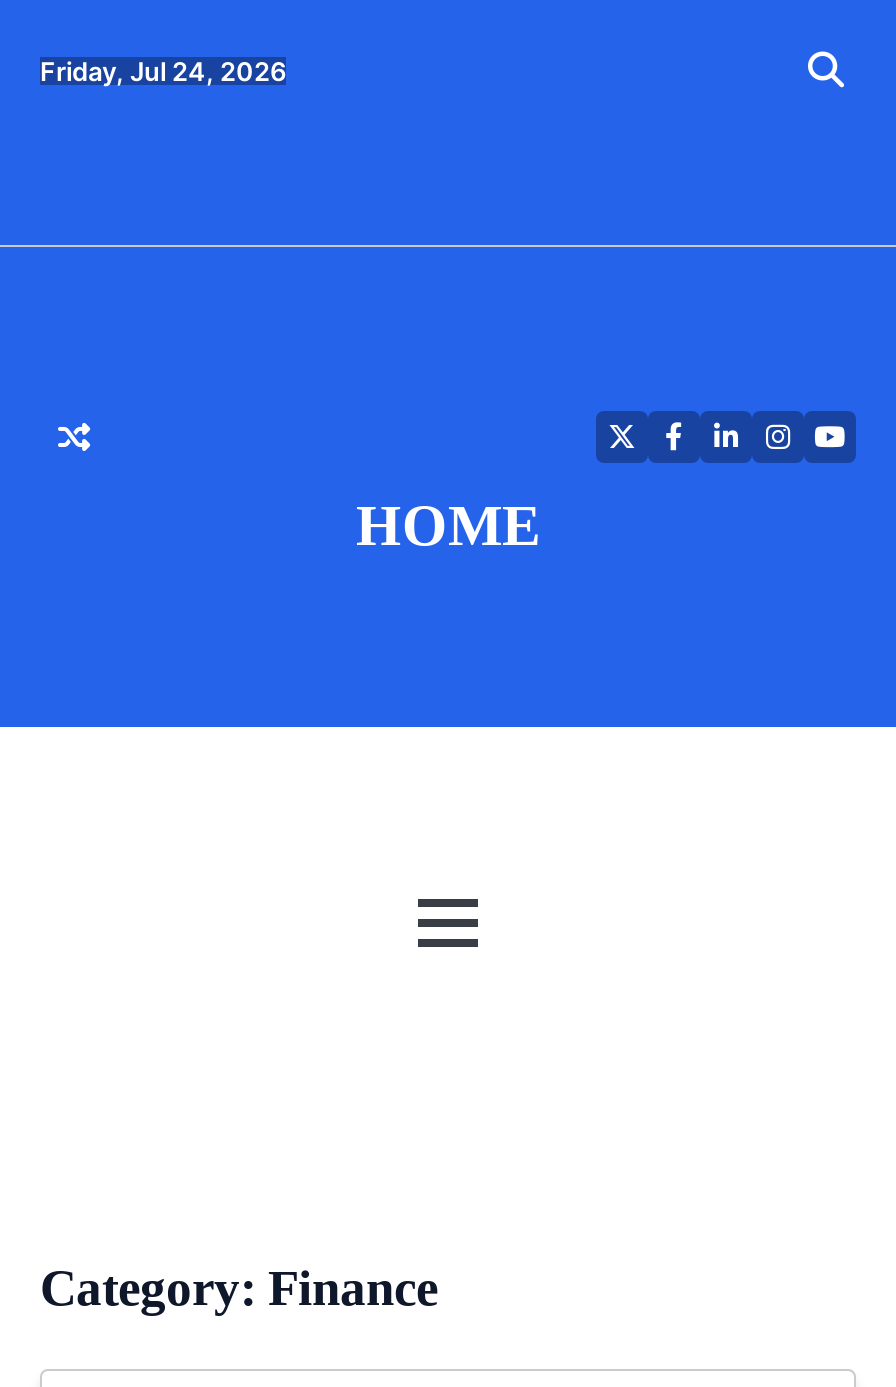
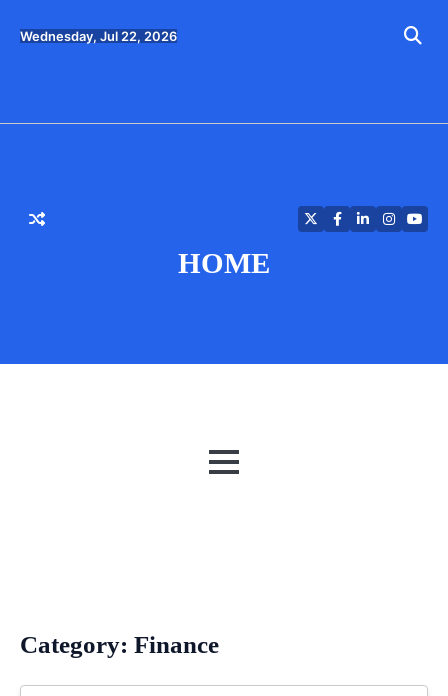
- Friday, Jul 24, 2026
+ Wednesday, Jul 22, 2026
